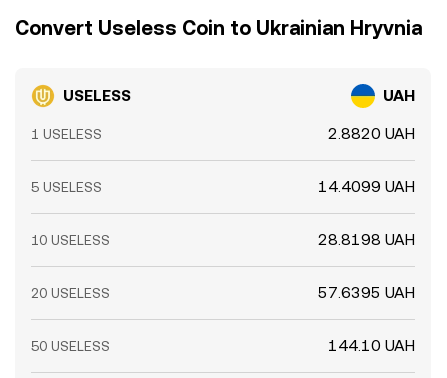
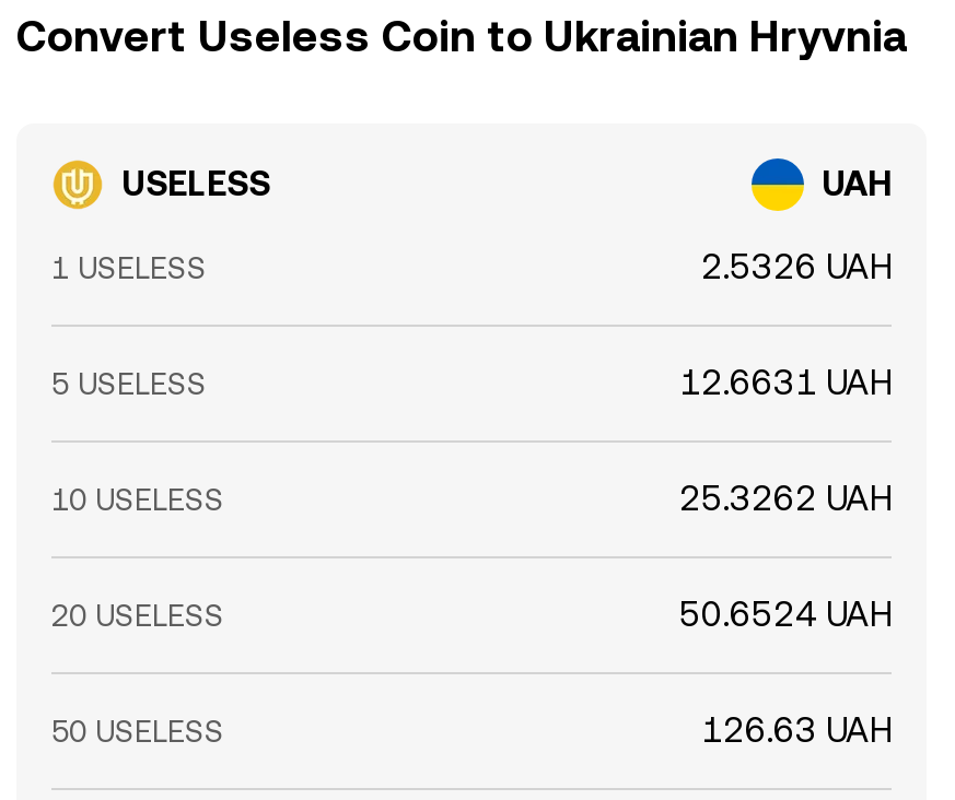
- 2.8820 UAH
+ 2.5326 UAH

- 14.4099 UAH
+ 12.6631 UAH

- 28.8198 UAH
+ 25.3262 UAH

- 57.6395 UAH
+ 50.6524 UAH

- 144.10 UAH
+ 126.63 UAH
